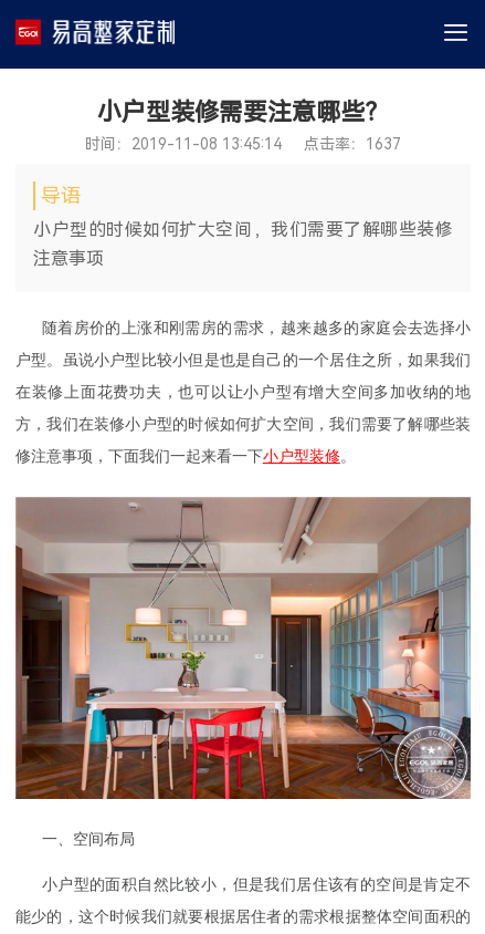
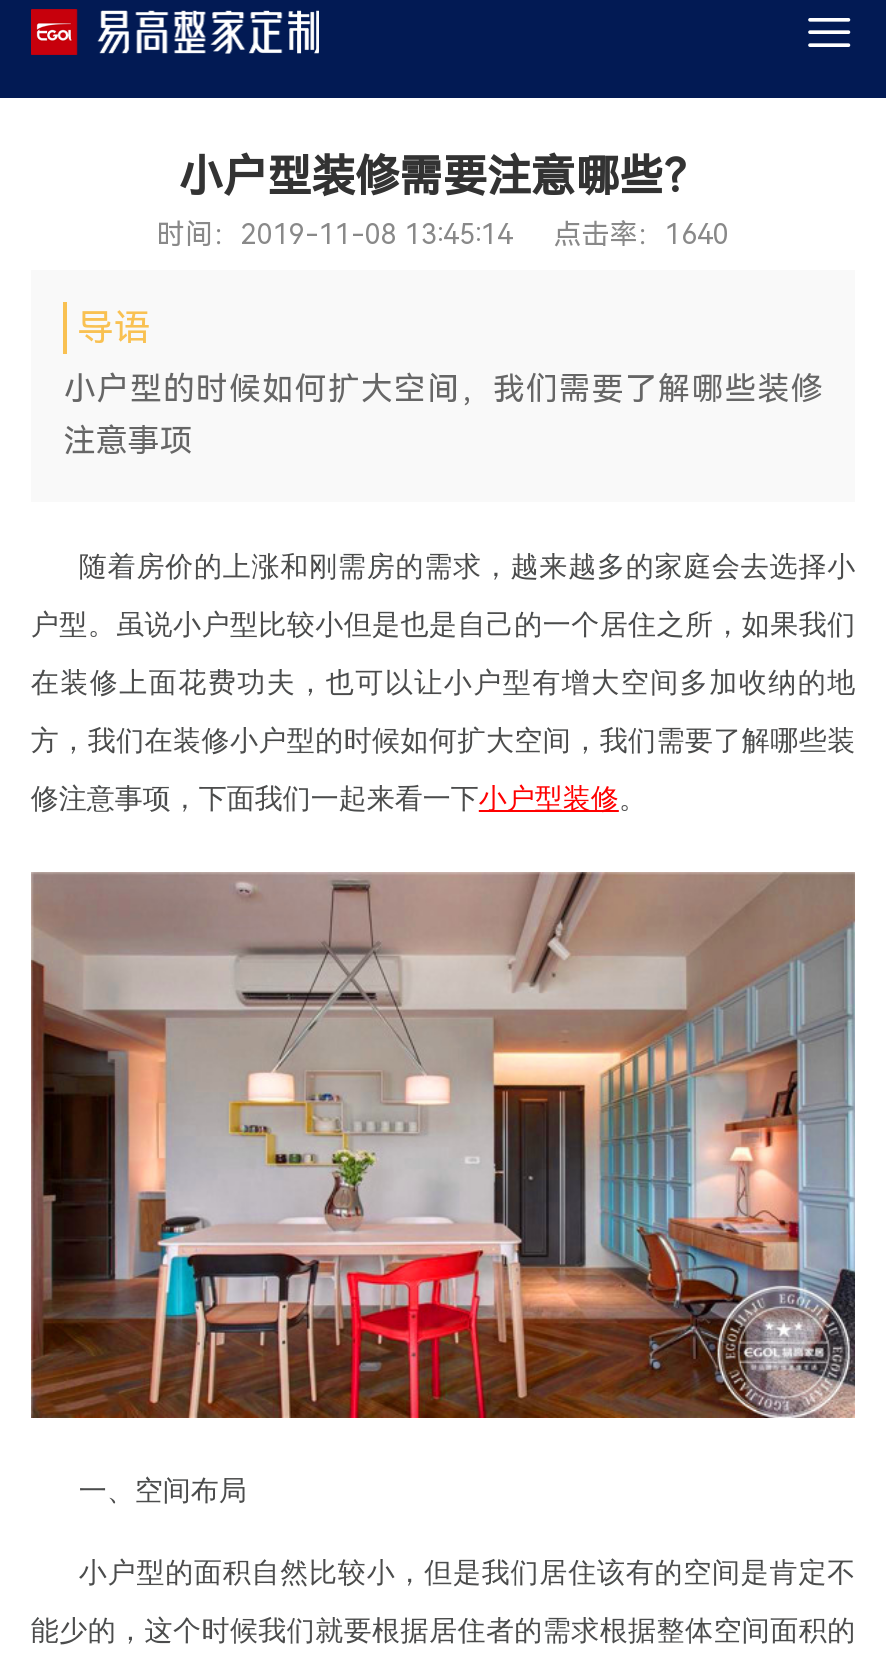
- 时间：2019-11-08 13:45:14 点击率：1637
+ 时间：2019-11-08 13:45:14 点击率：1640
